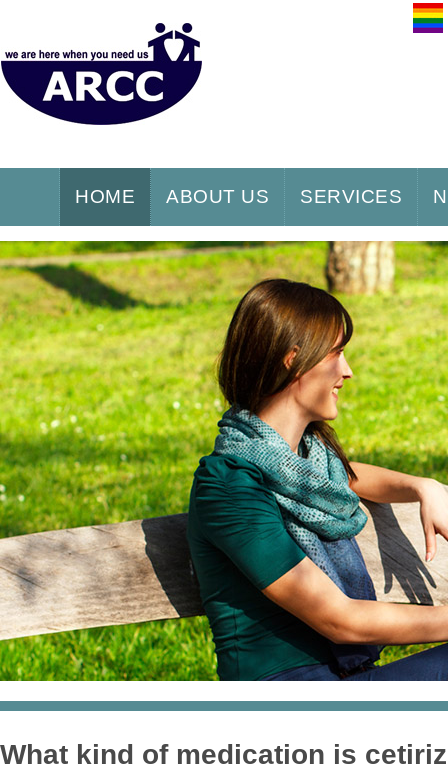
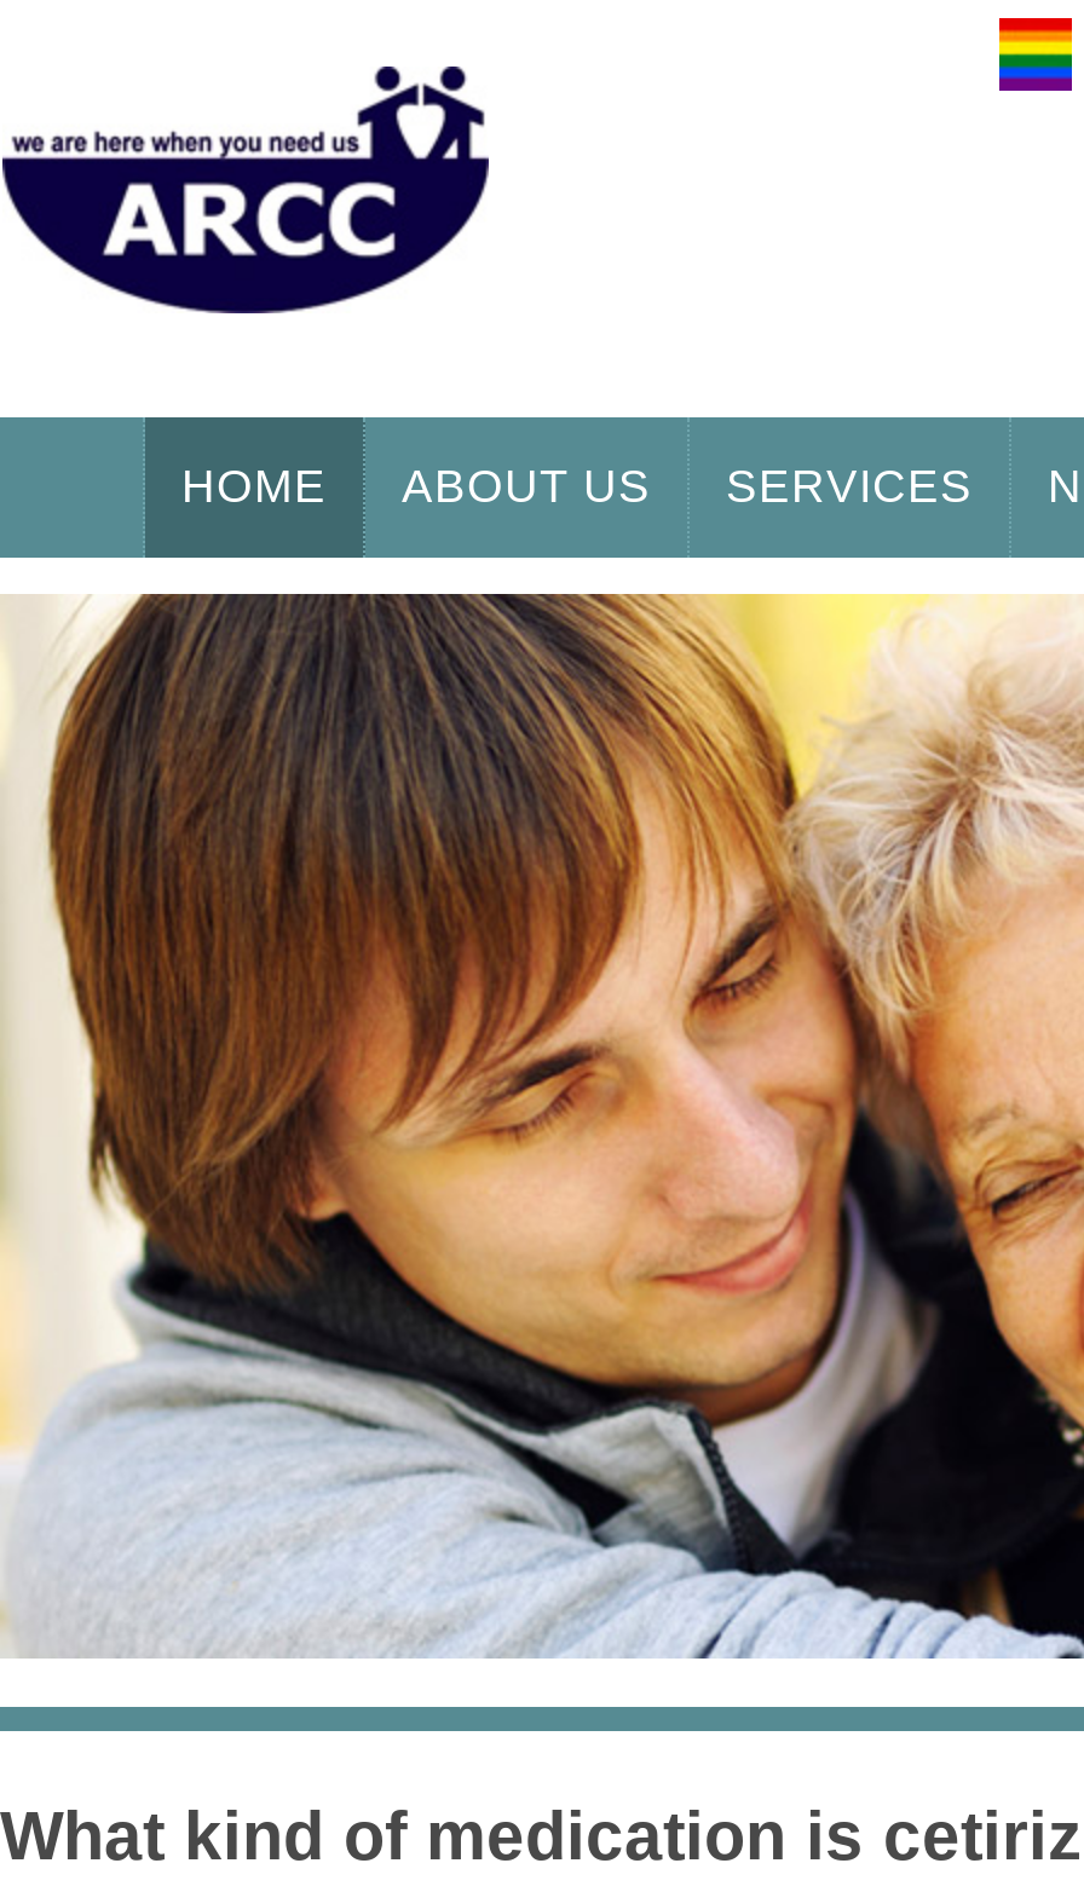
- [image]
+ [image]
